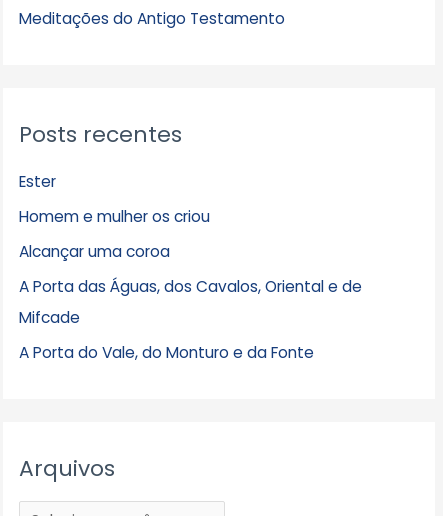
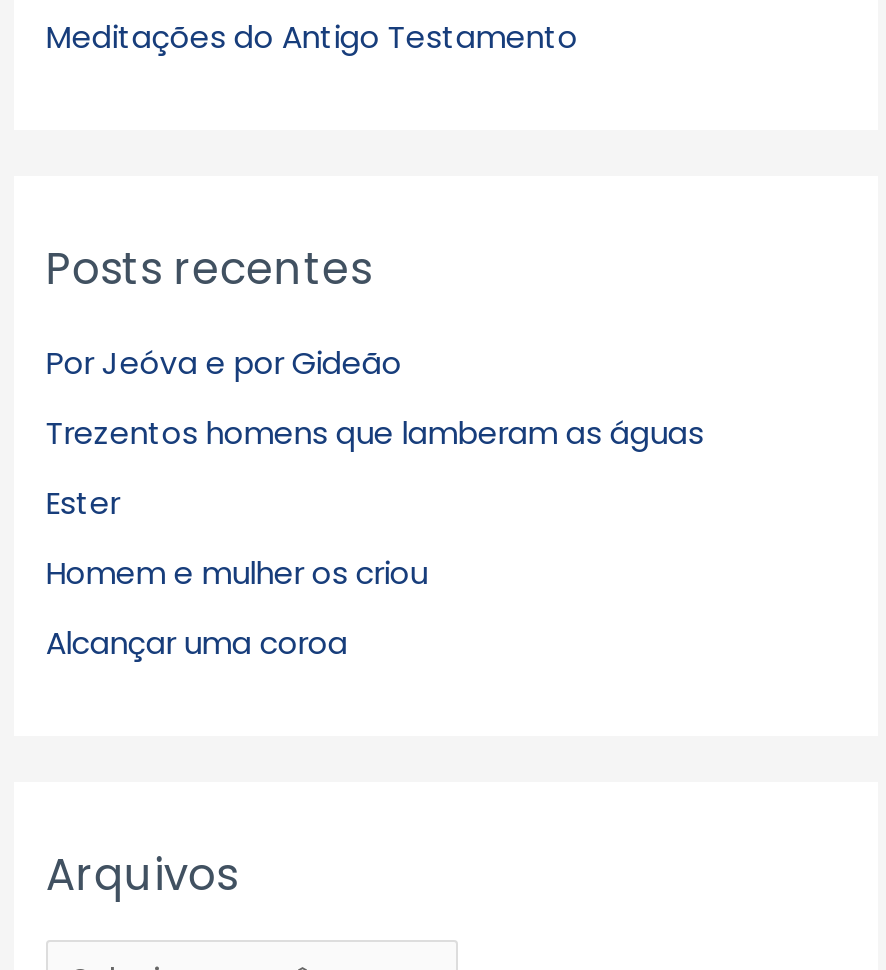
+ Por Jeóva e por Gideão
+ Trezentos homens que lamberam as águas

moved down: Ester | Homem e mulher os criou | Alcançar uma coroa

- A Porta das Águas, dos Cavalos, Oriental e de
- Mifcade
- A Porta do Vale, do Monturo e da Fonte
